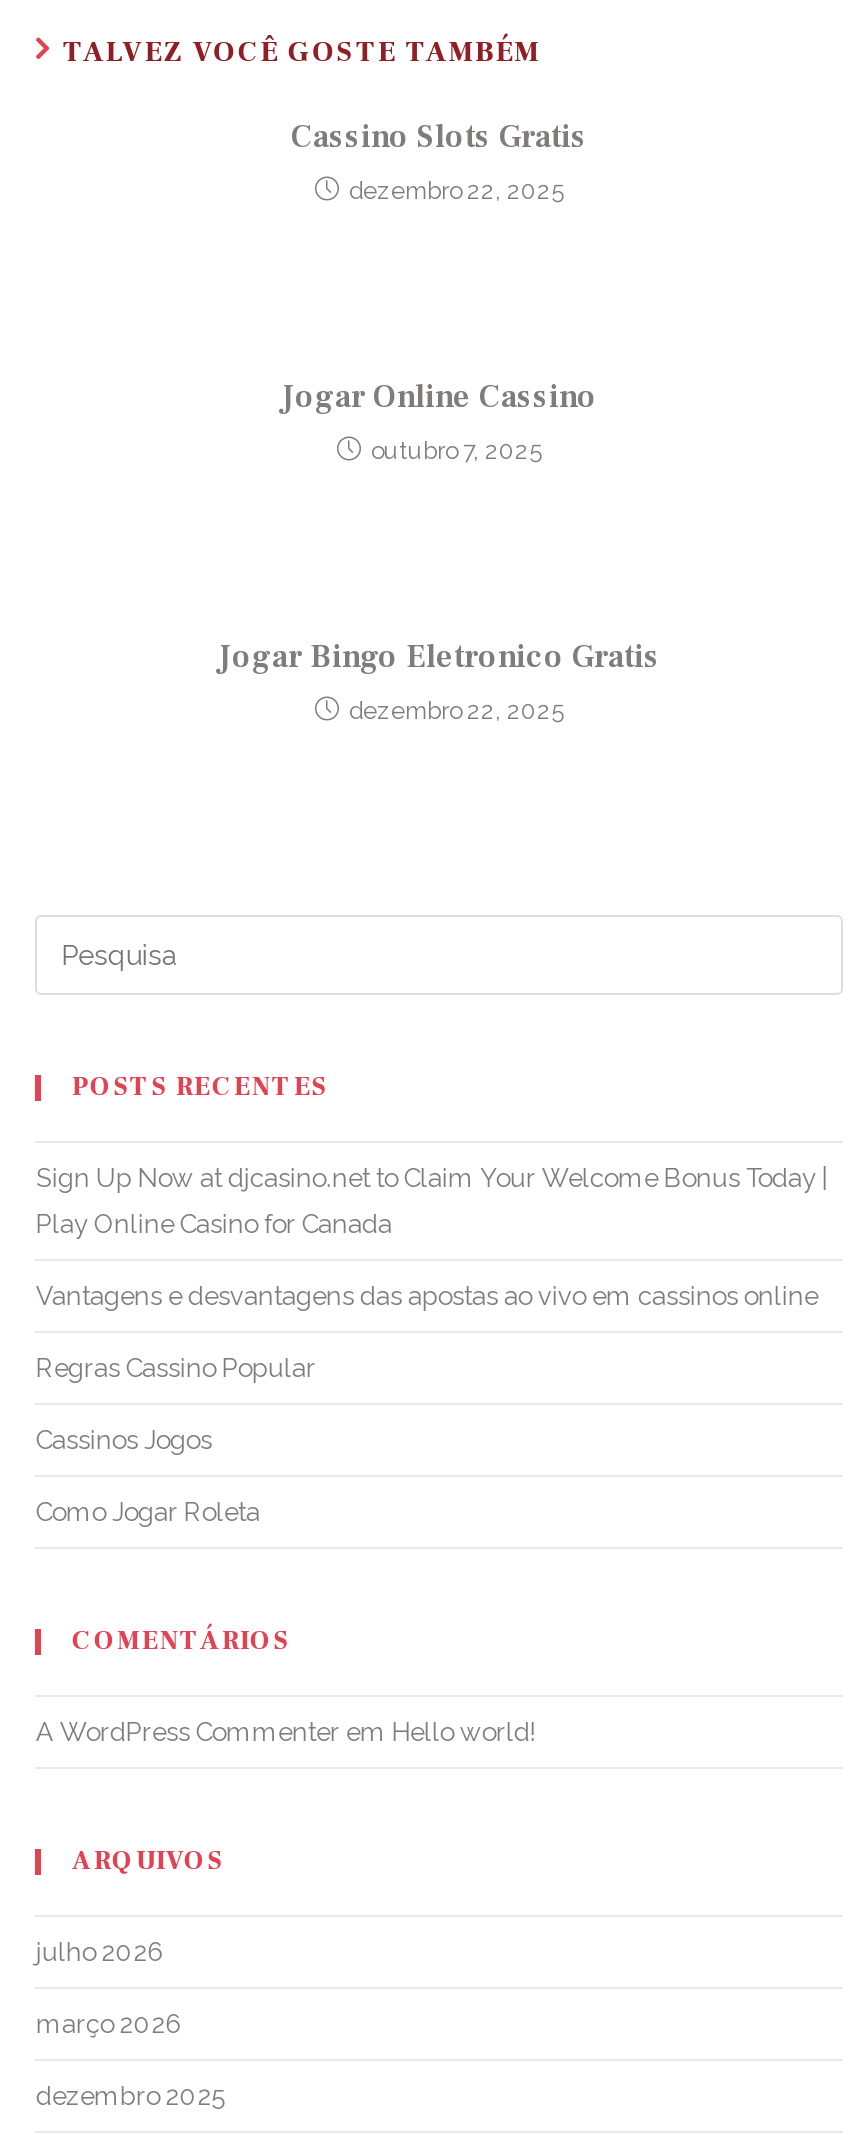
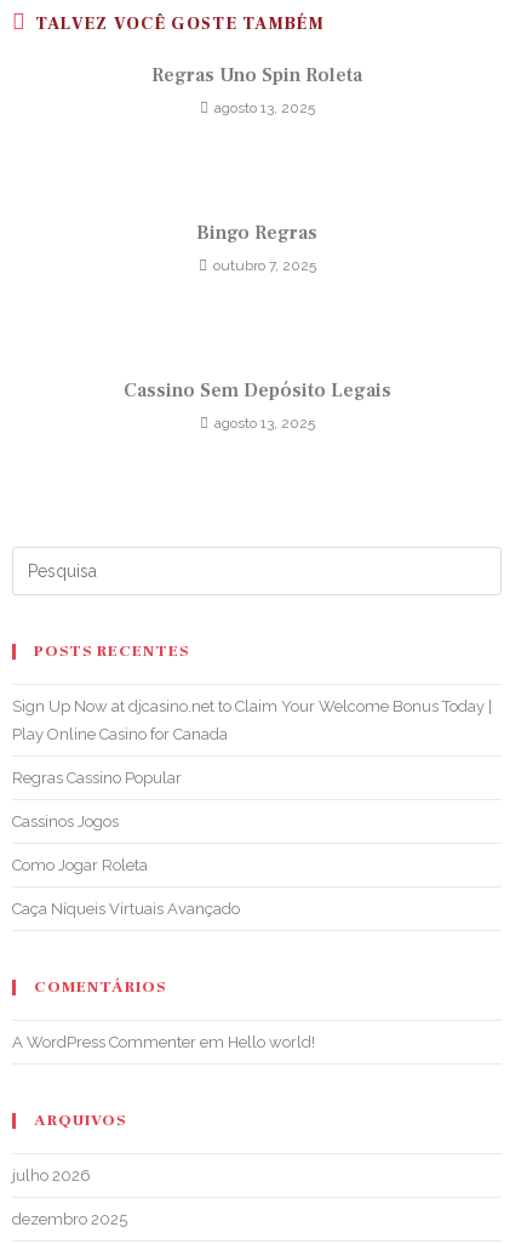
- Cassino Slots Gratis
+ Regras Uno Spin Roleta

- dezembro 22, 2025
+ agosto 13, 2025

- Jogar Online Cassino
+ Bingo Regras

- Jogar Bingo Eletronico Gratis
+ Cassino Sem Depósito Legais

- dezembro 22, 2025
+ agosto 13, 2025

- Vantagens e desvantagens das apostas ao vivo em cassinos online

+ Caça Níqueis Virtuais Avançado

- março 2026
